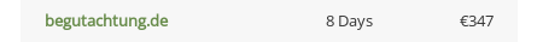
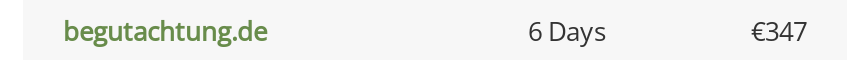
- 8 Days
+ 6 Days
